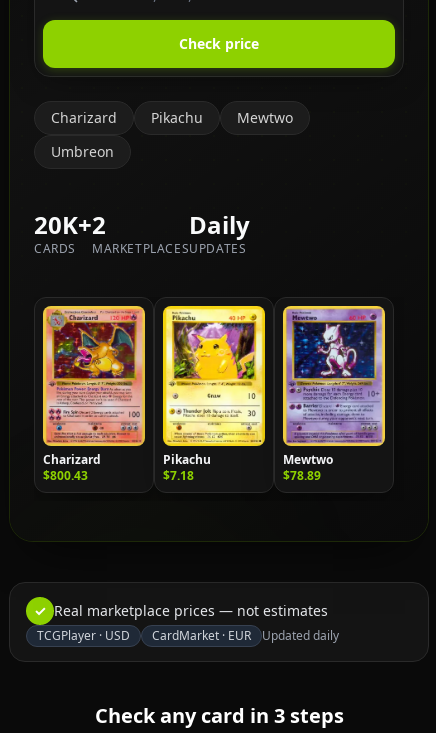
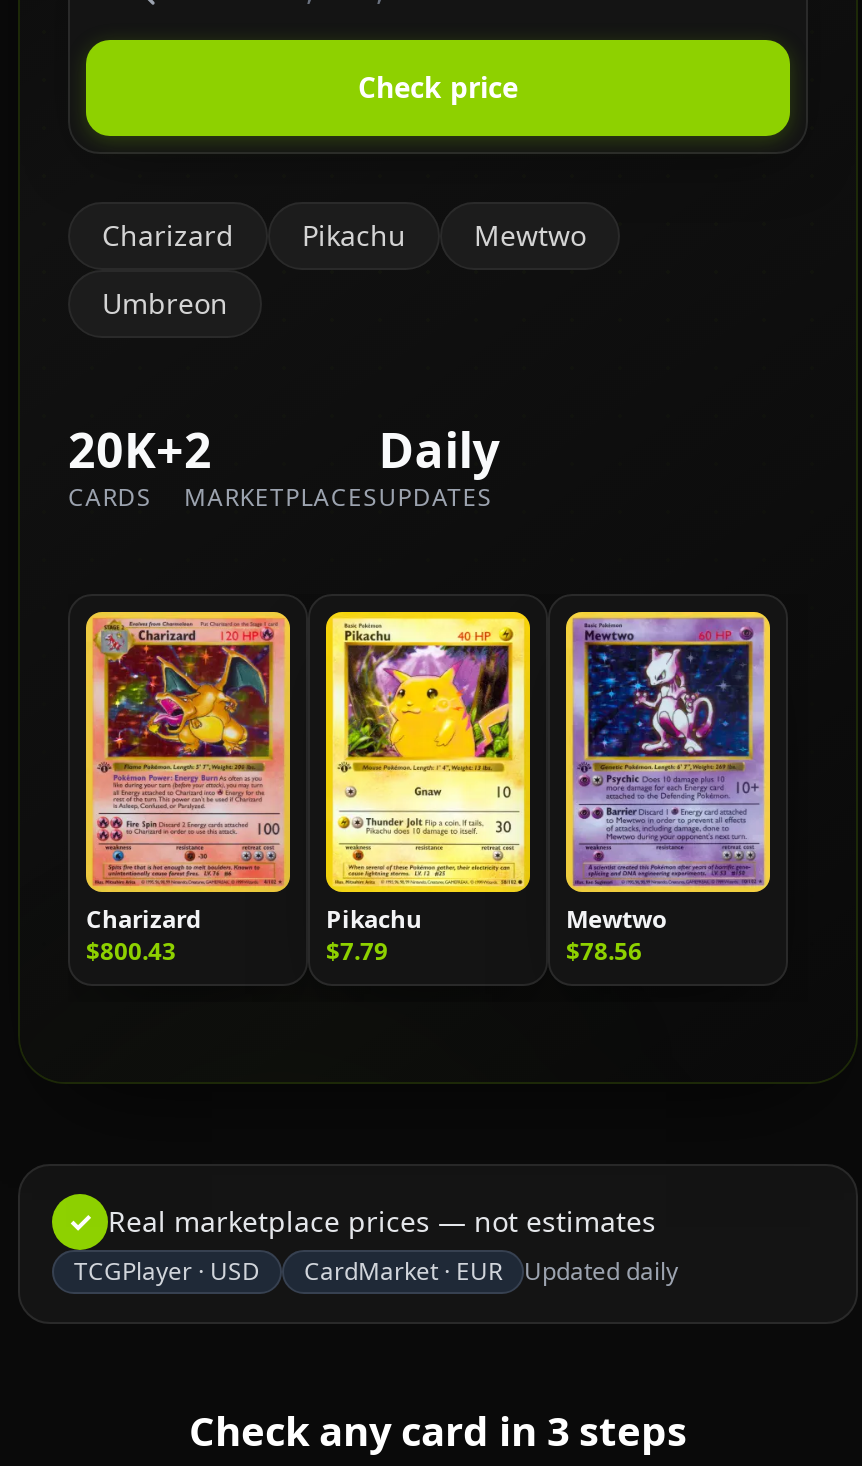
- $7.18
+ $7.79

- $78.89
+ $78.56
